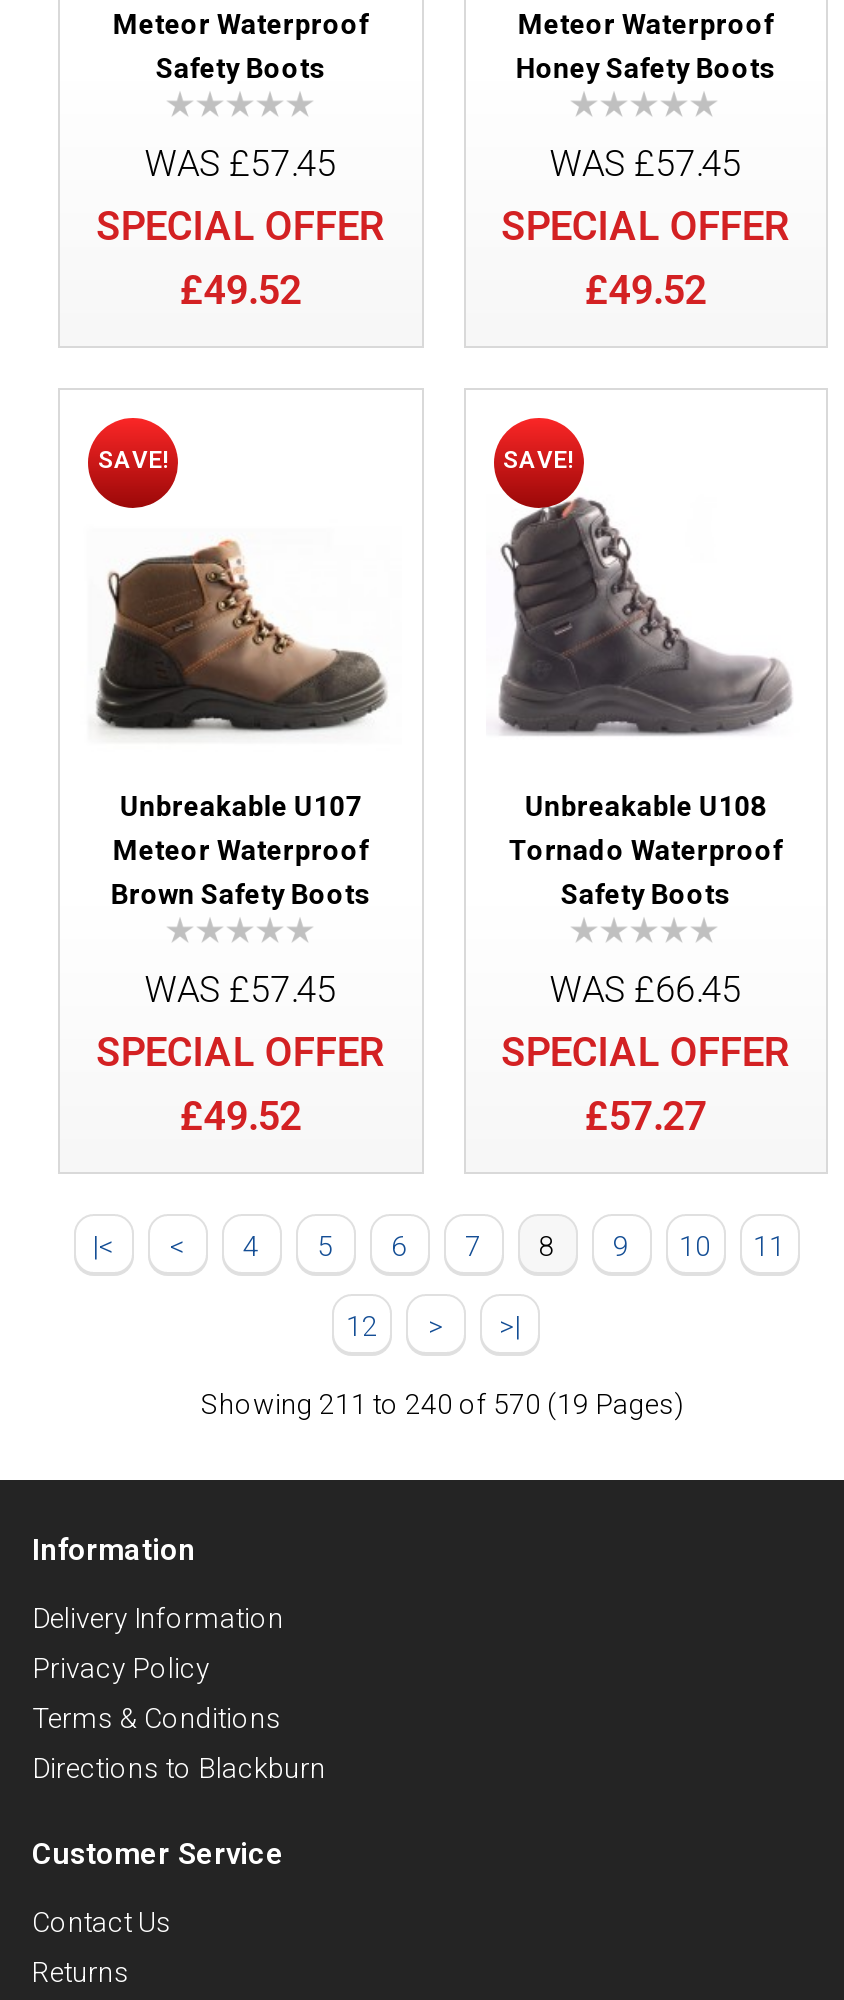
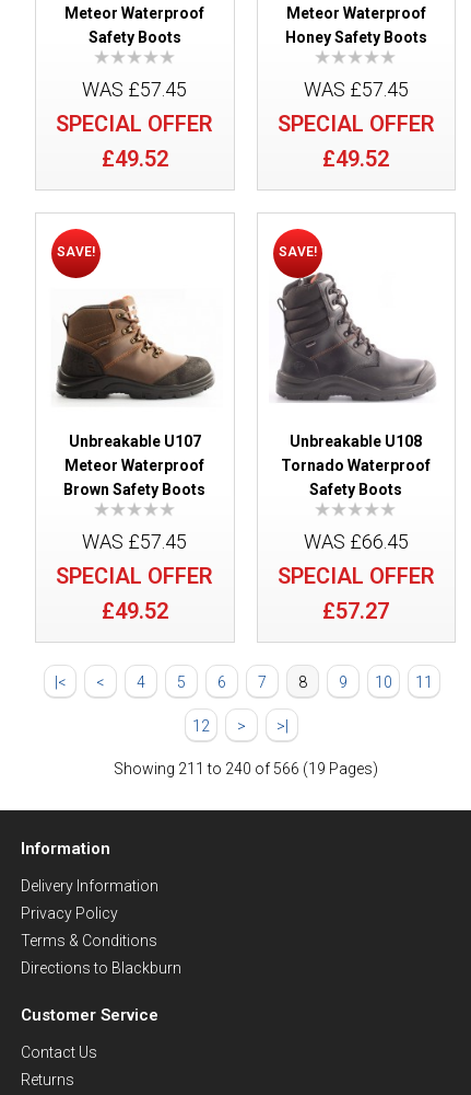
- Showing 211 to 240 of 570 (19 Pages)
+ Showing 211 to 240 of 566 (19 Pages)
